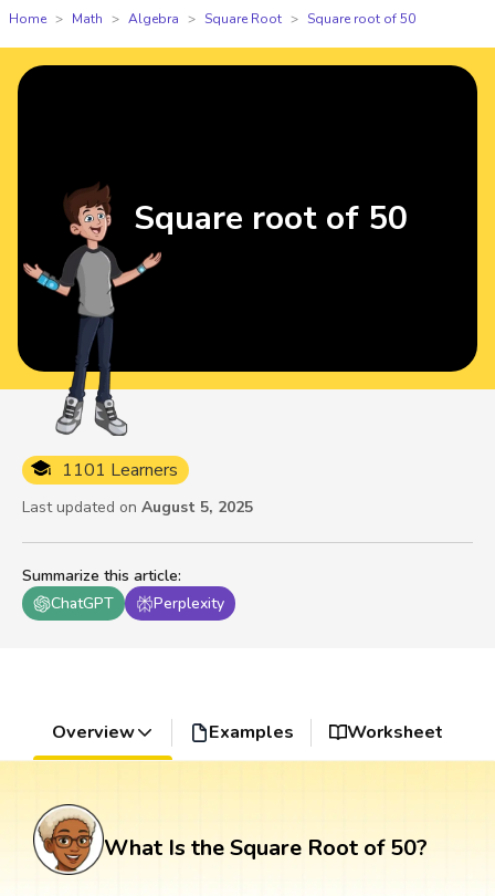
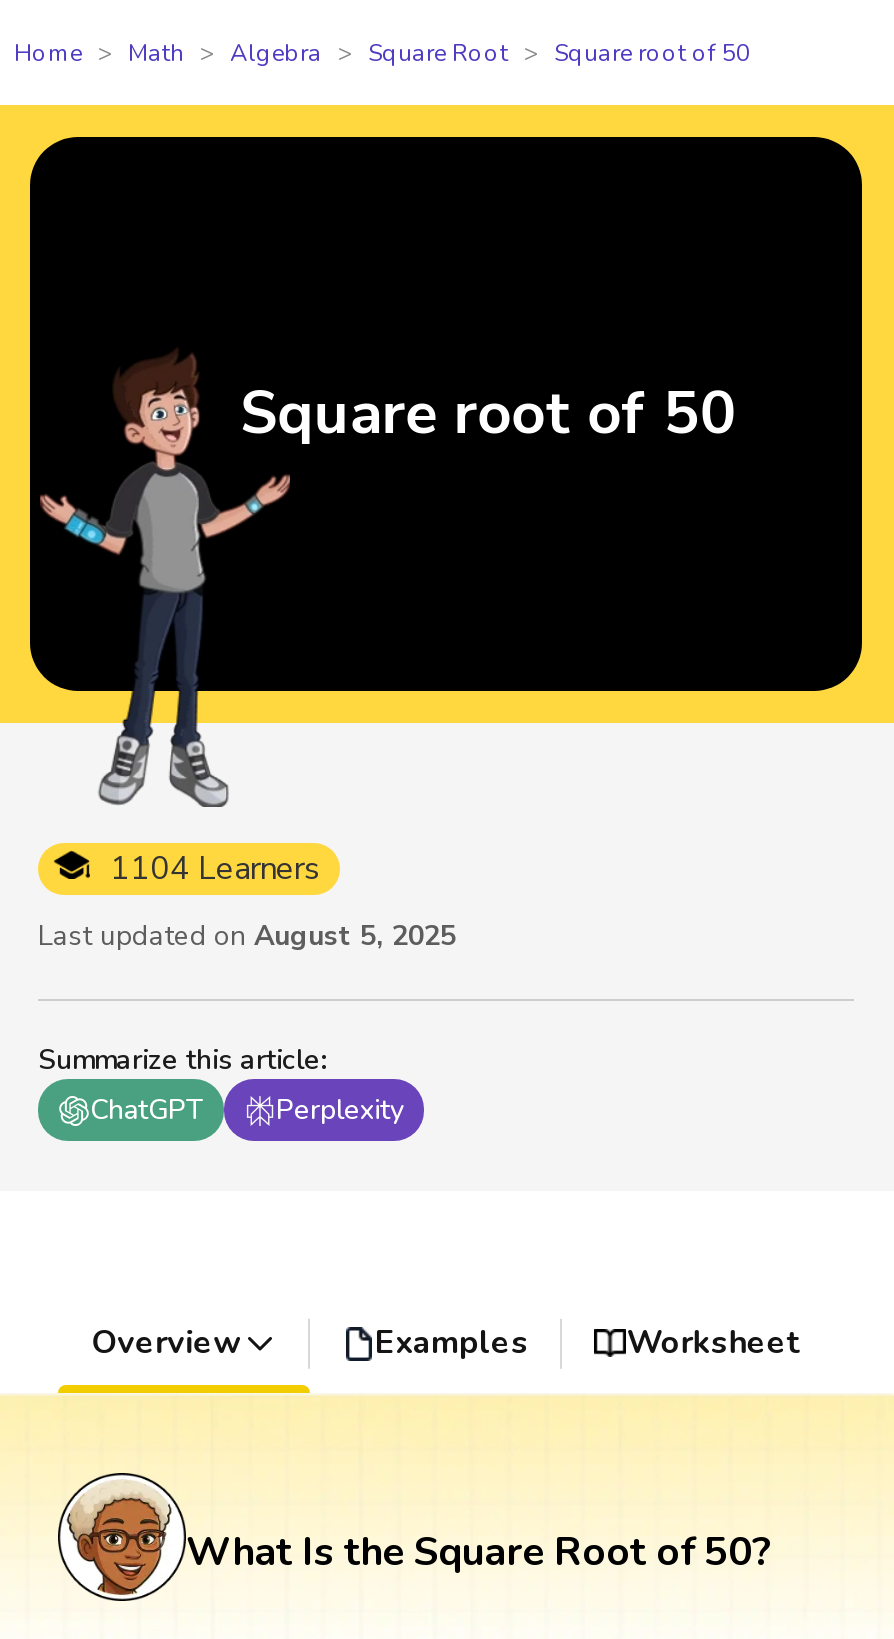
- 1101 Learners
+ 1104 Learners
